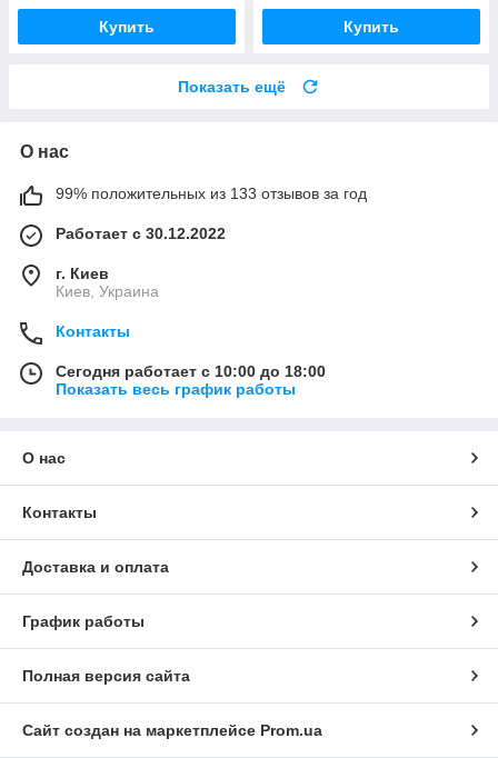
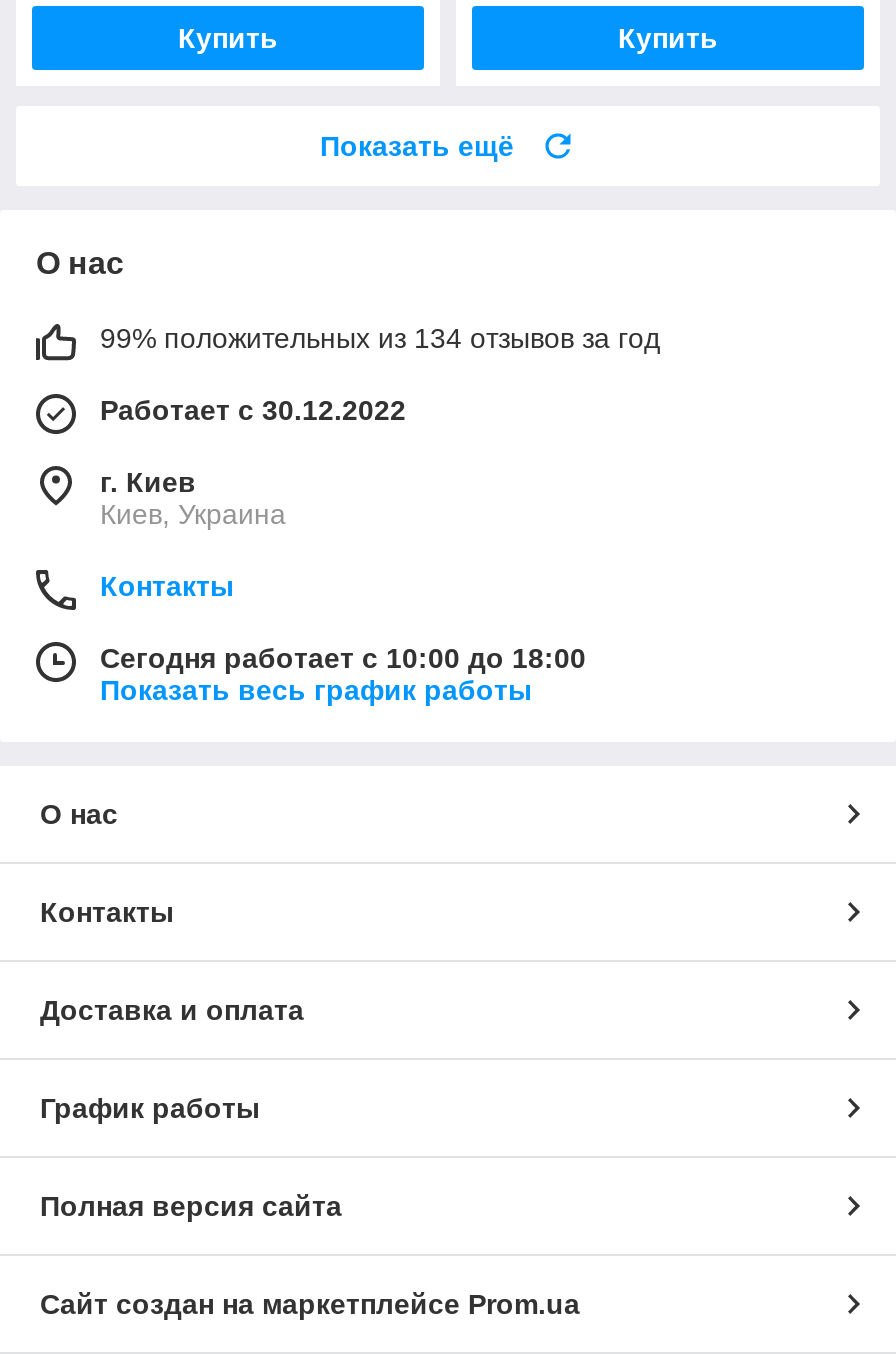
- 99% положительных из 133 отзывов за год
+ 99% положительных из 134 отзывов за год
